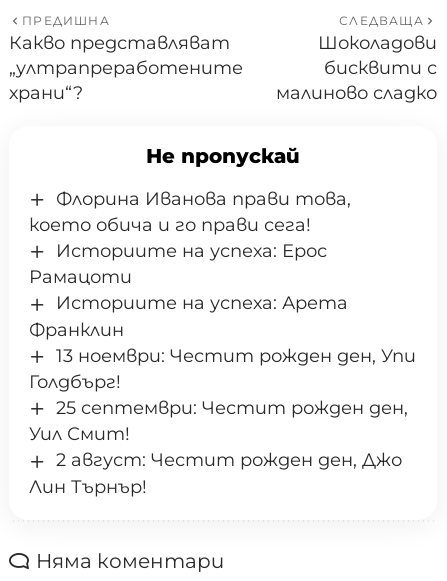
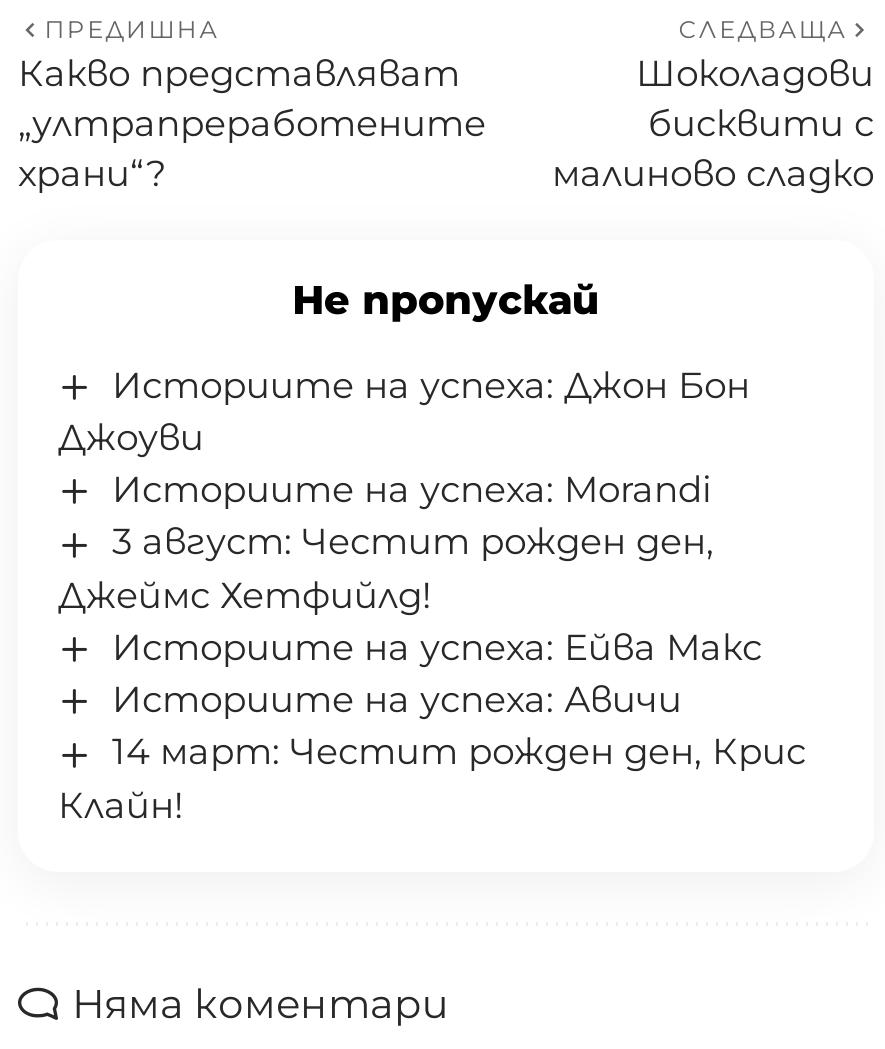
- Флорина Иванова прави това,
- което обича и го прави сега!
- Историите на успеха: Ерос
- Рамацоти
- Историите на успеха: Арета
- Франклин
- 13 ноември: Честит рожден ден, Упи
- Голдбърг!
- 25 септември: Честит рожден ден,
- Уил Смит!
- 2 август: Честит рожден ден, Джо
- Лин Търнър!
+ Историите на успеха: Джон Бон
+ Джоуви
+ Историите на успеха: Morandi
+ 3 август: Честит рожден ден,
+ Джеймс Хетфийлд!
+ Историите на успеха: Ейва Макс
+ Историите на успеха: Авичи
+ 14 март: Честит рожден ден, Крис
+ Клайн!
